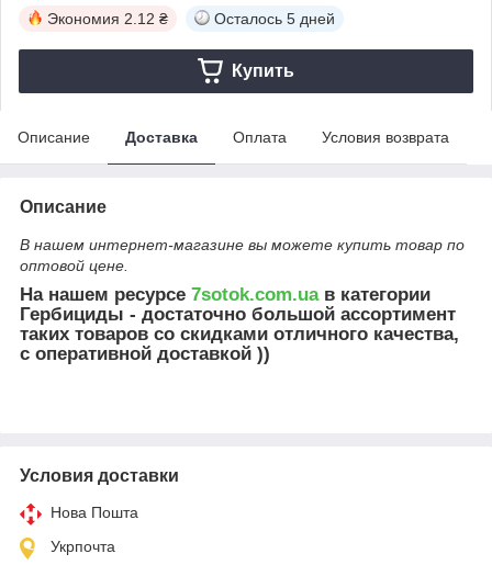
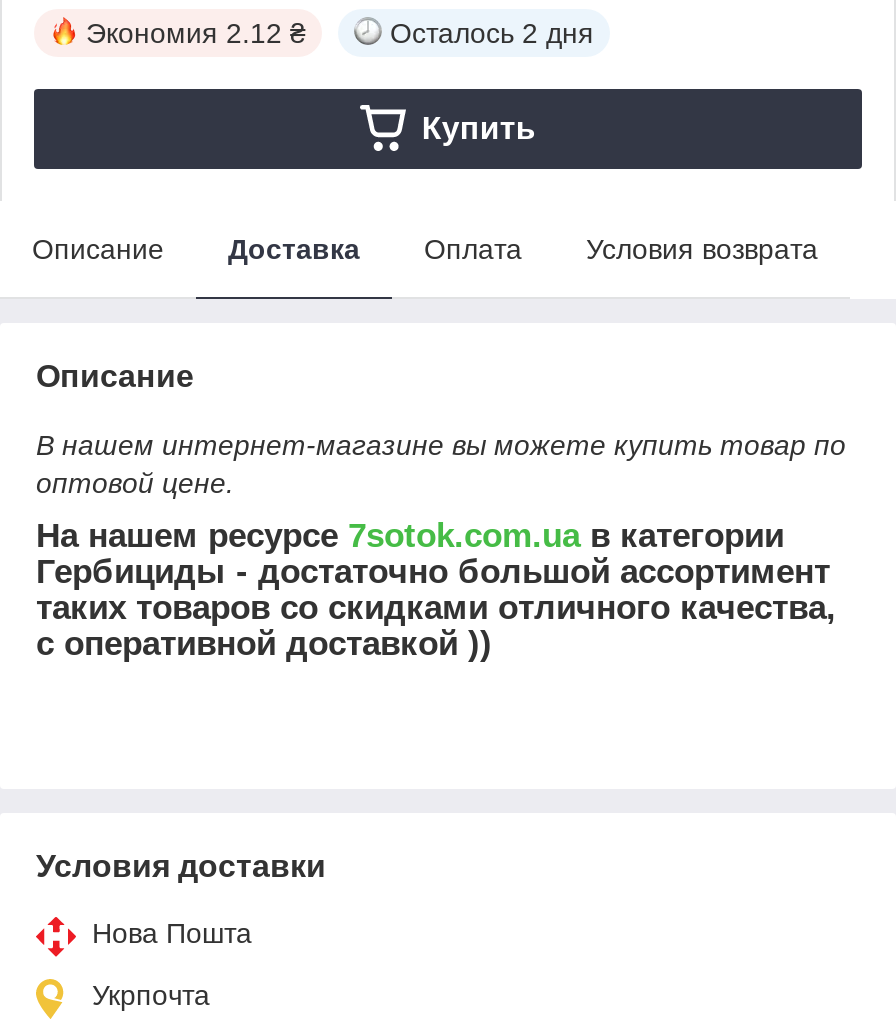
- Осталось 5 дней
+ Осталось 2 дня
